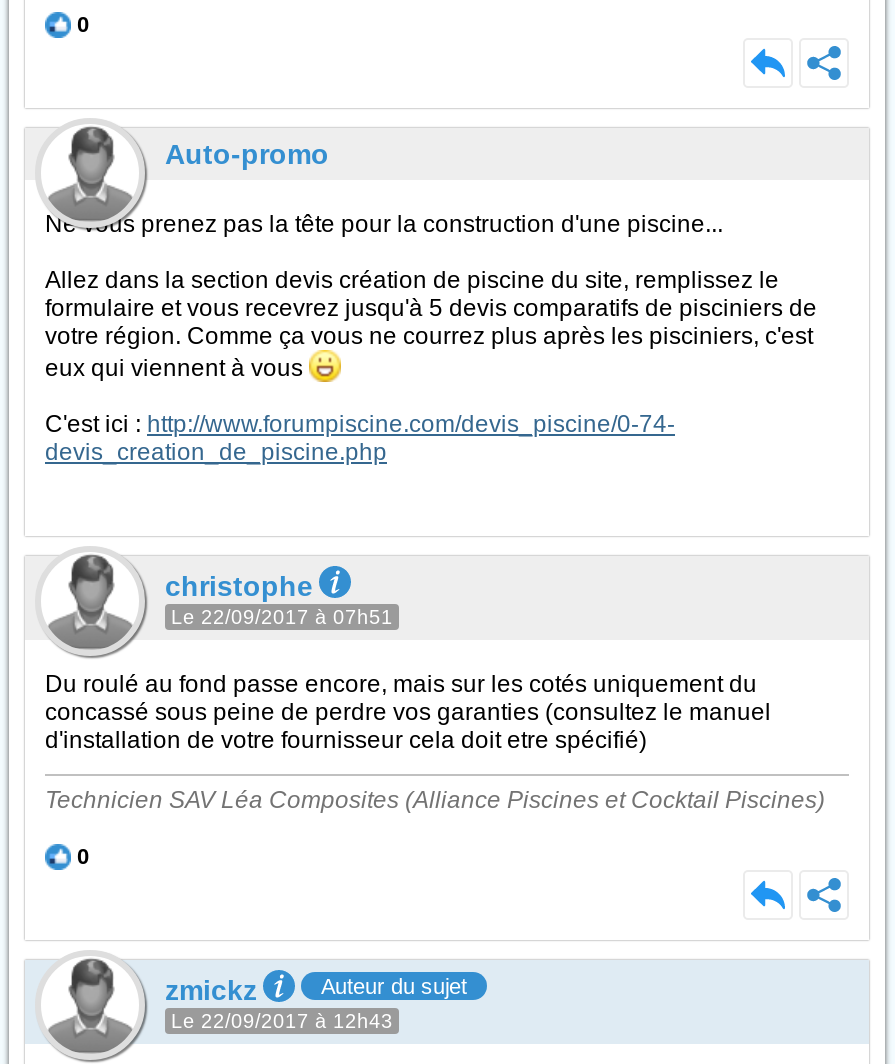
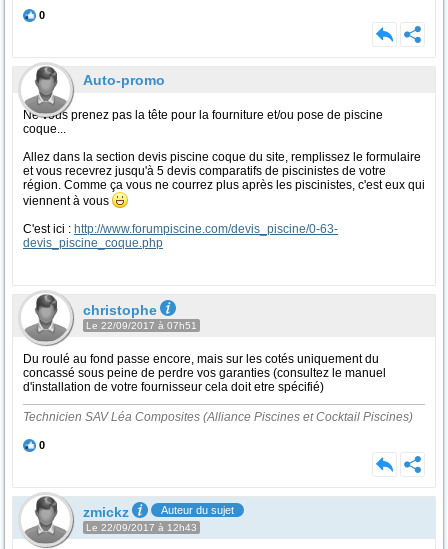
- Ne vous prenez pas la tête pour la construction d'une piscine...
+ Ne vous prenez pas la tête pour la fourniture et/ou pose de piscine
+ coque...

- Allez dans la section devis création de piscine du site, remplissez le
- formulaire et vous recevrez jusqu'à 5 devis comparatifs de pisciniers de
- votre région. Comme ça vous ne courrez plus après les pisciniers, c'est
- eux qui viennent à vous
+ Allez dans la section devis piscine coque du site, remplissez le formulaire
+ et vous recevrez jusqu'à 5 devis comparatifs de piscinistes de votre
+ région. Comme ça vous ne courrez plus après les piscinistes, c'est eux qui
+ viennent à vous

- C'est ici : http://www.forumpiscine.com/devis_piscine/0-74-
- devis_creation_de_piscine.php
+ C'est ici : http://www.forumpiscine.com/devis_piscine/0-63-
+ devis_piscine_coque.php
